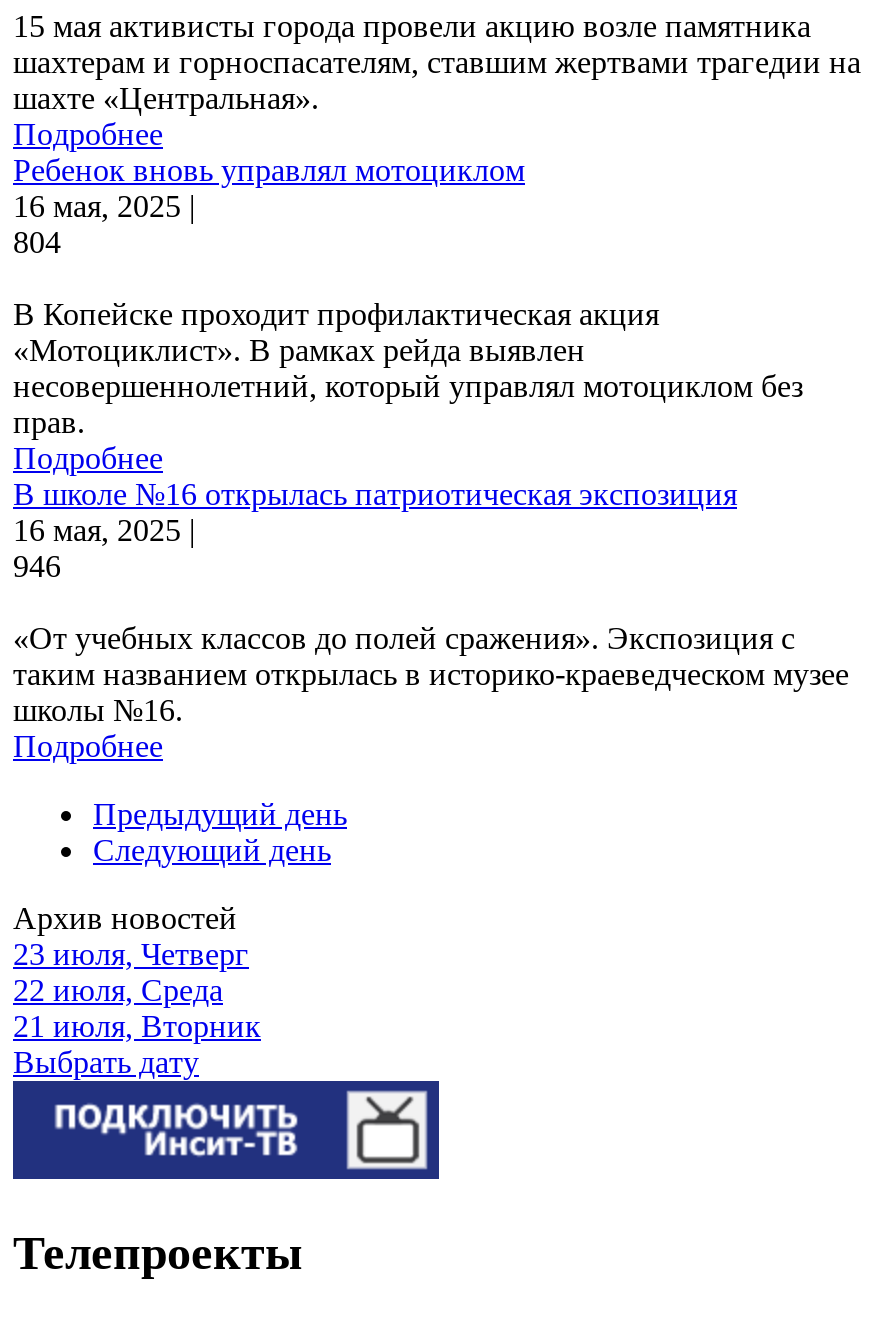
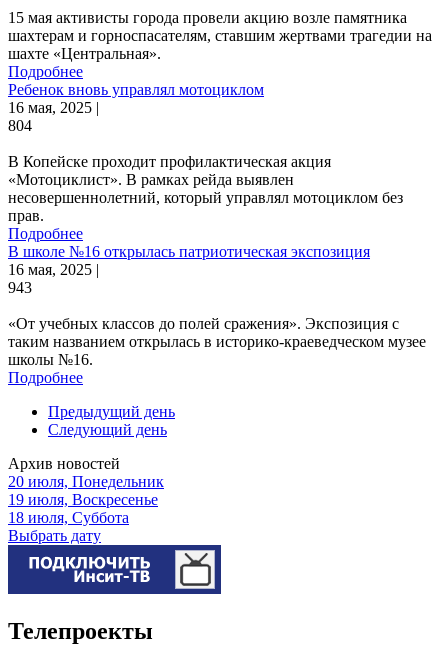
- 946
+ 943

- 23 июля, Четверг
+ 20 июля, Понедельник

- 22 июля, Среда
+ 19 июля, Воскресенье

- 21 июля, Вторник
+ 18 июля, Суббота
